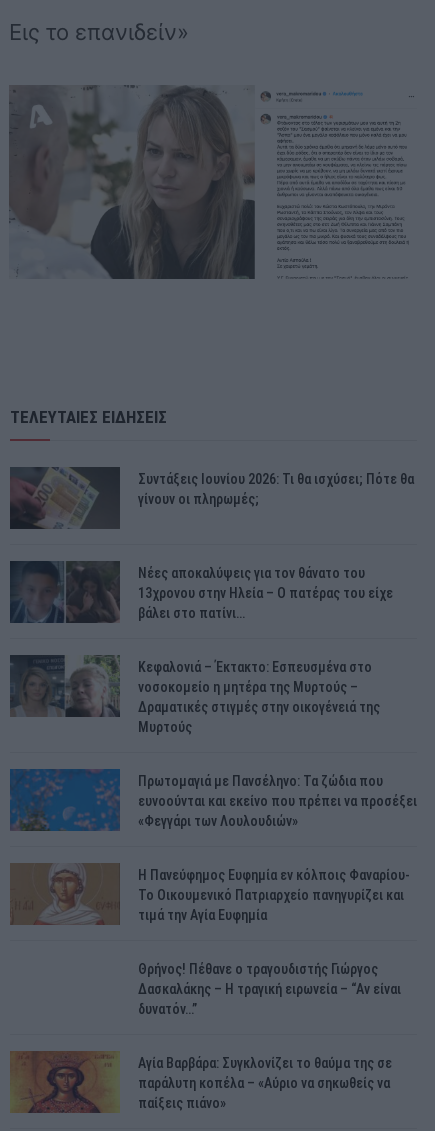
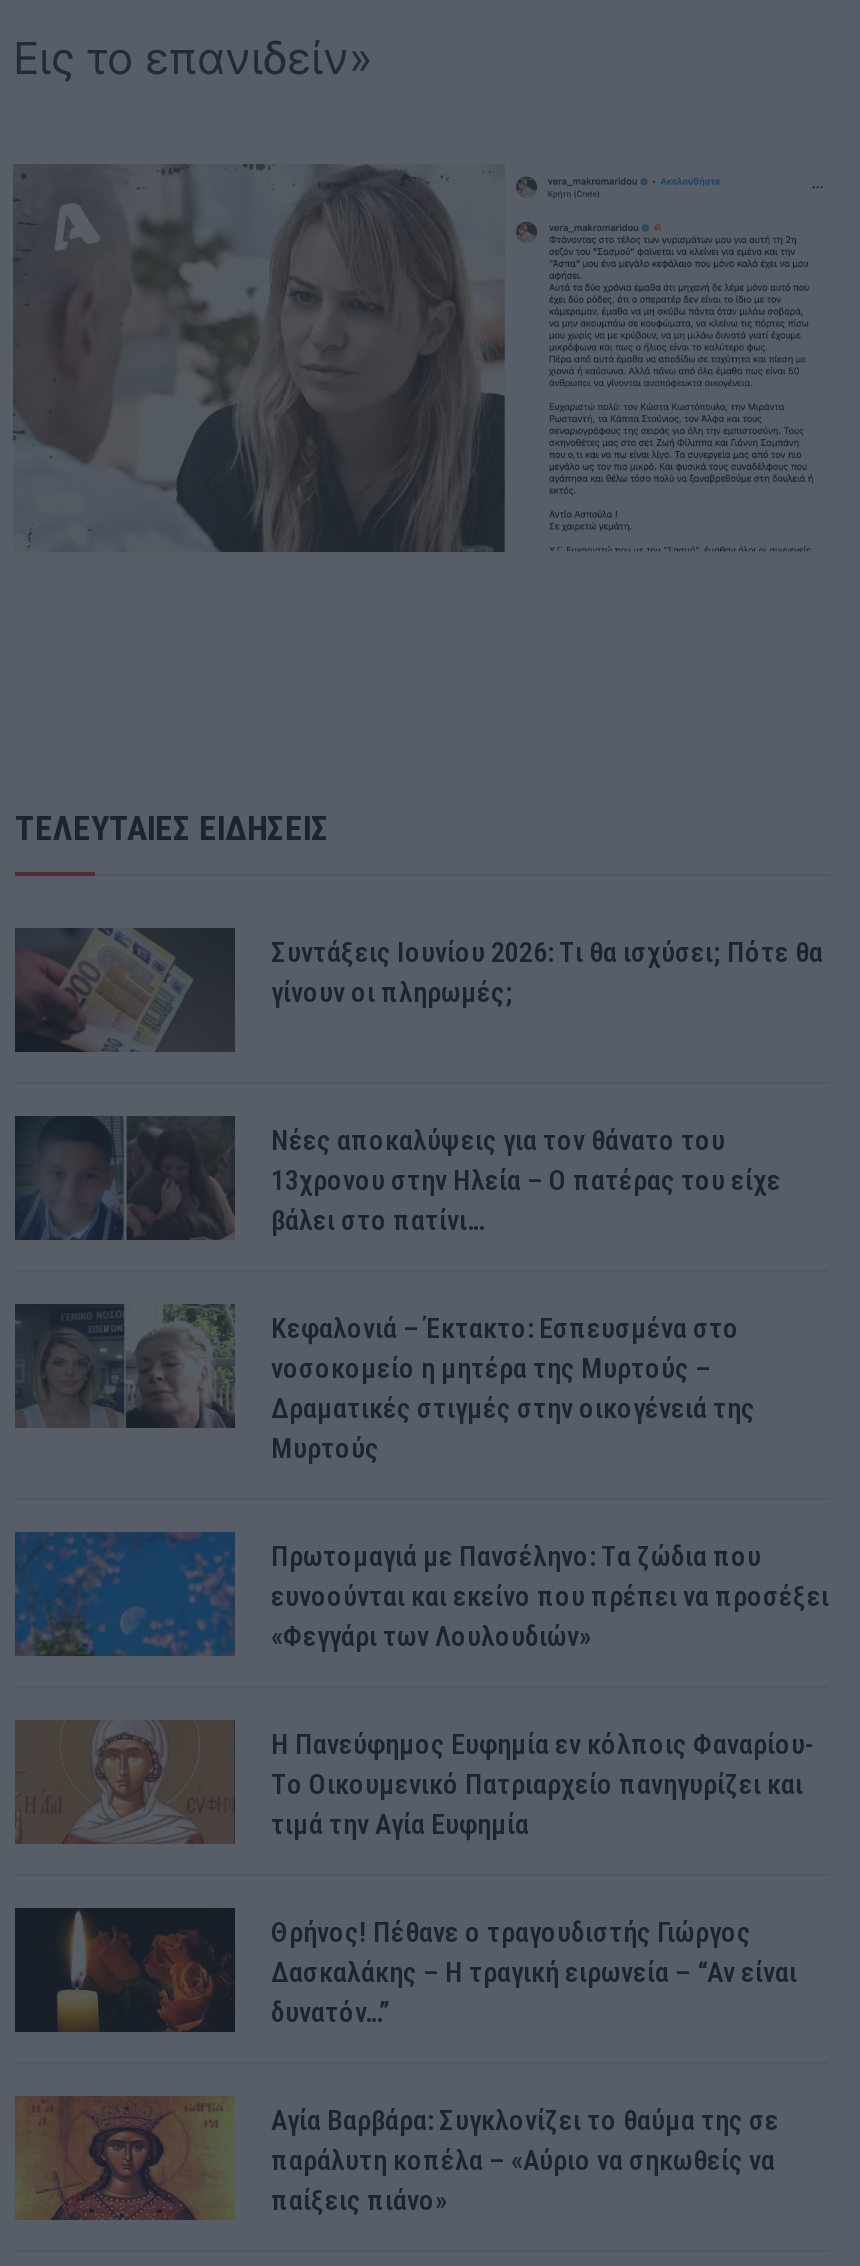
+ [image]
